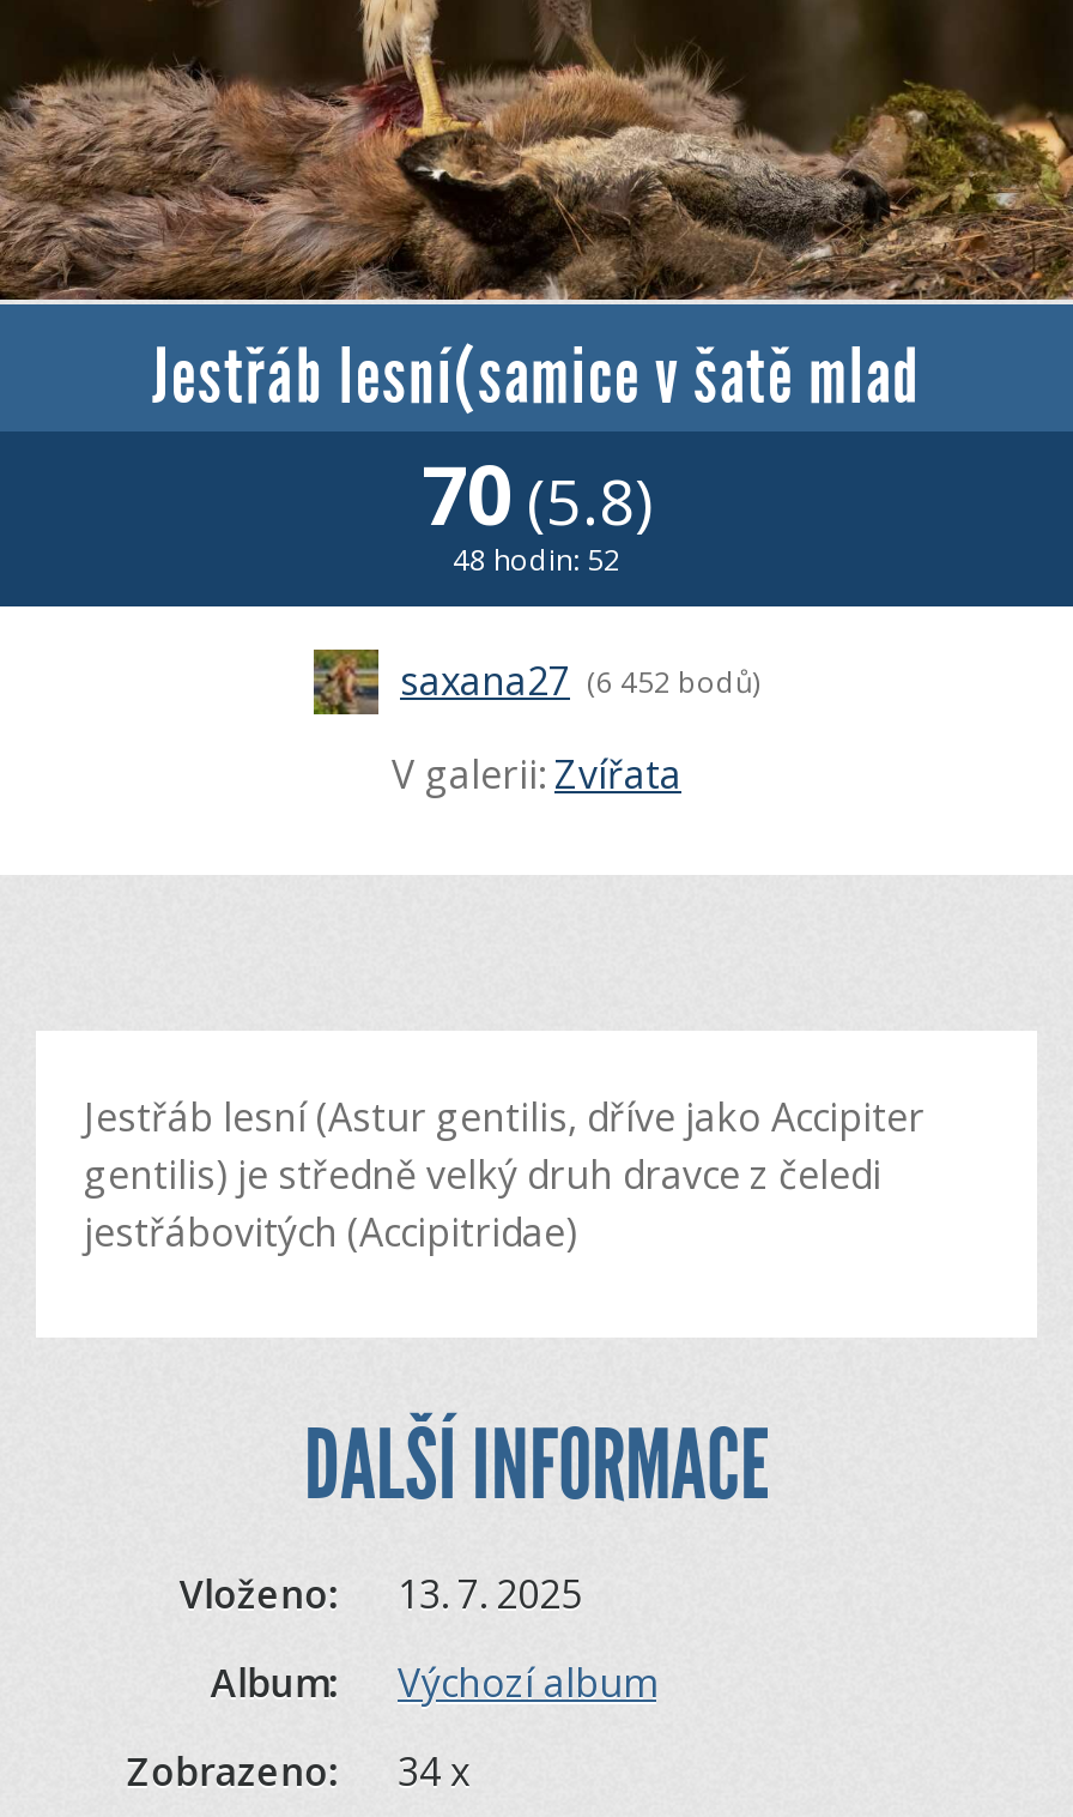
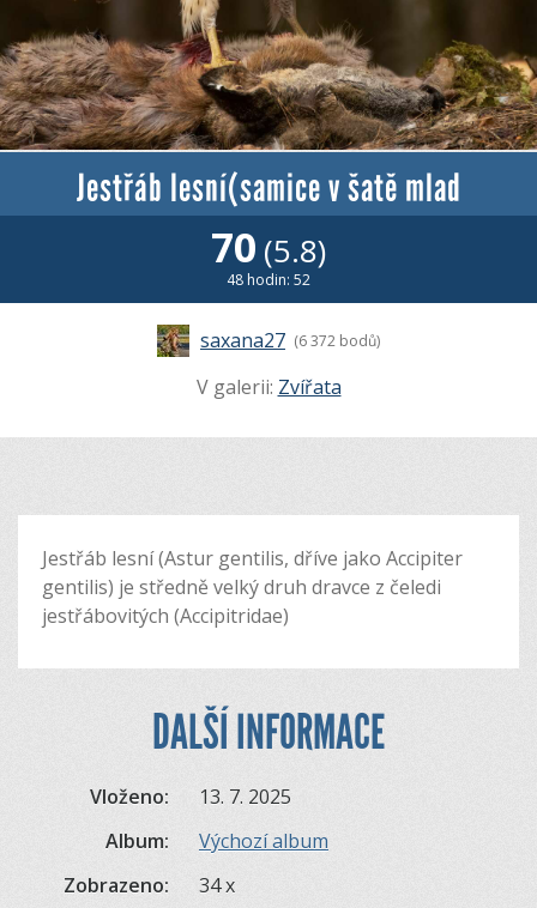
- saxana27 (6 452 bodů)
+ saxana27 (6 372 bodů)
